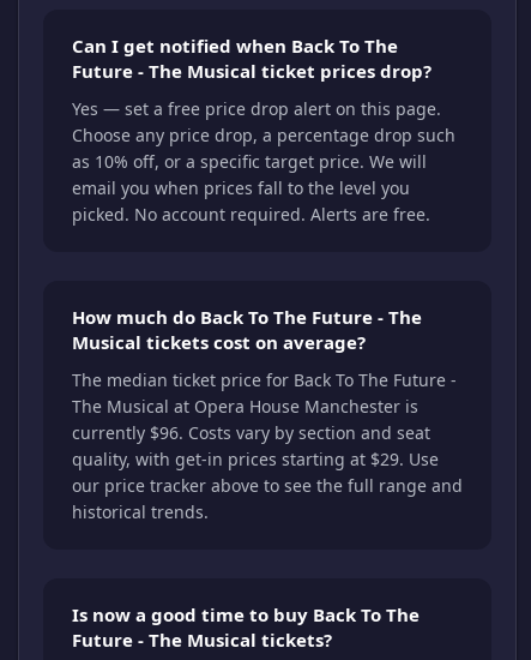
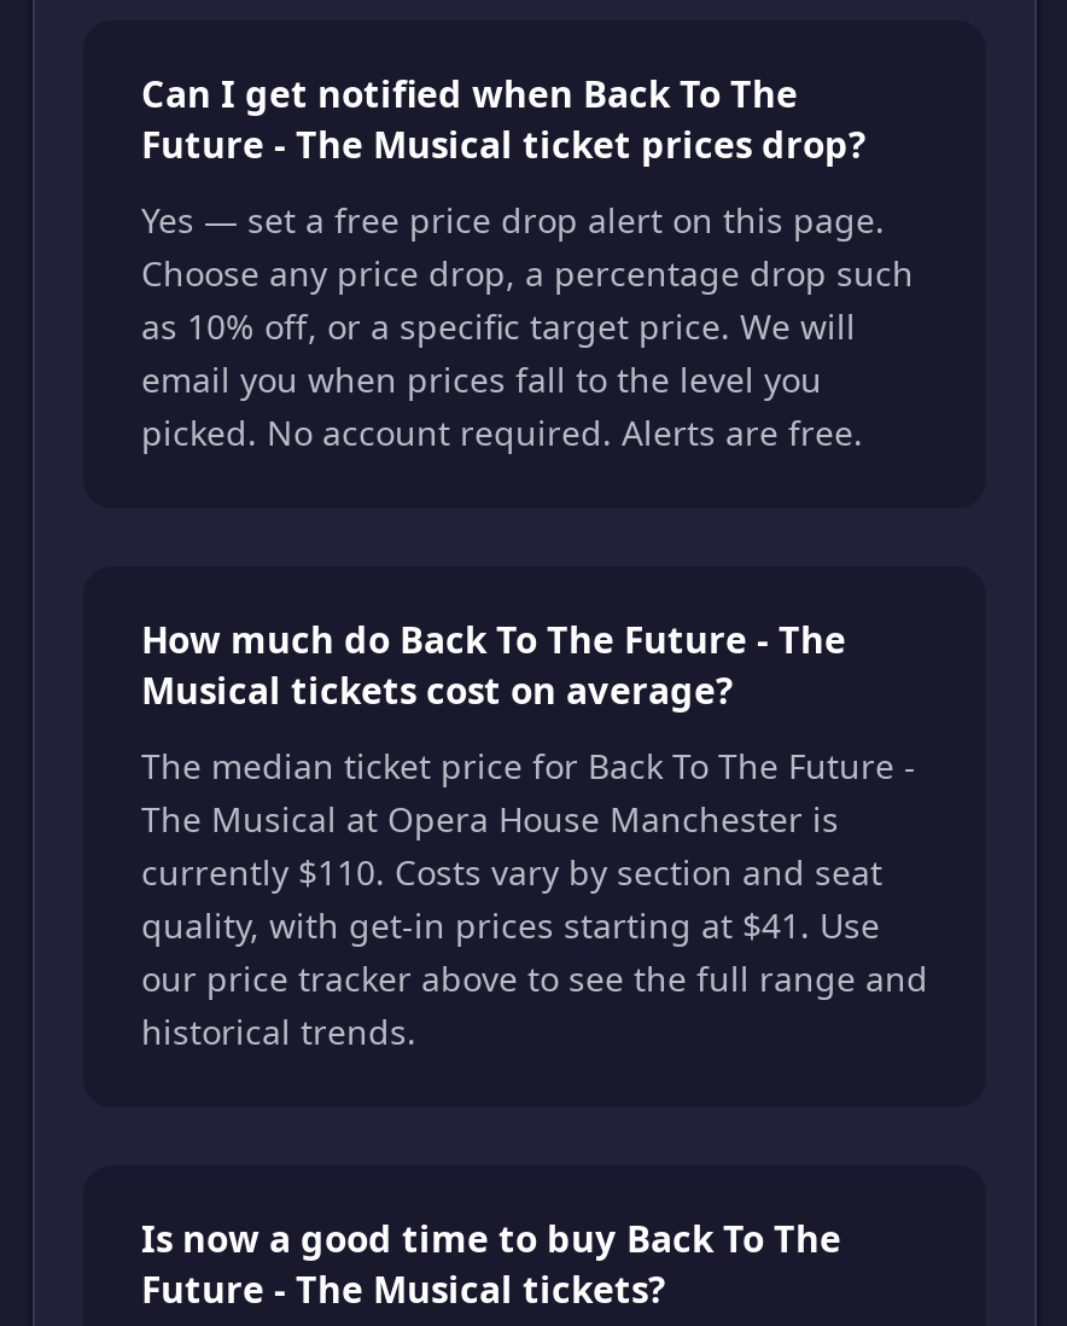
- currently $96. Costs vary by section and seat
+ currently $110. Costs vary by section and seat

- quality, with get-in prices starting at $29. Use
+ quality, with get-in prices starting at $41. Use
